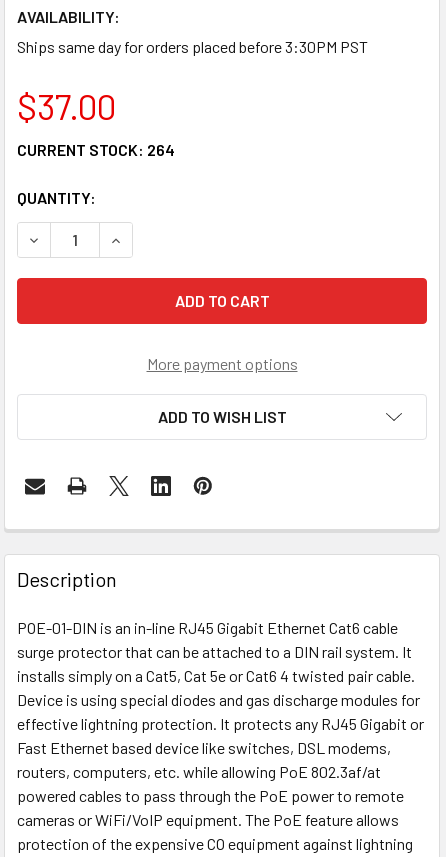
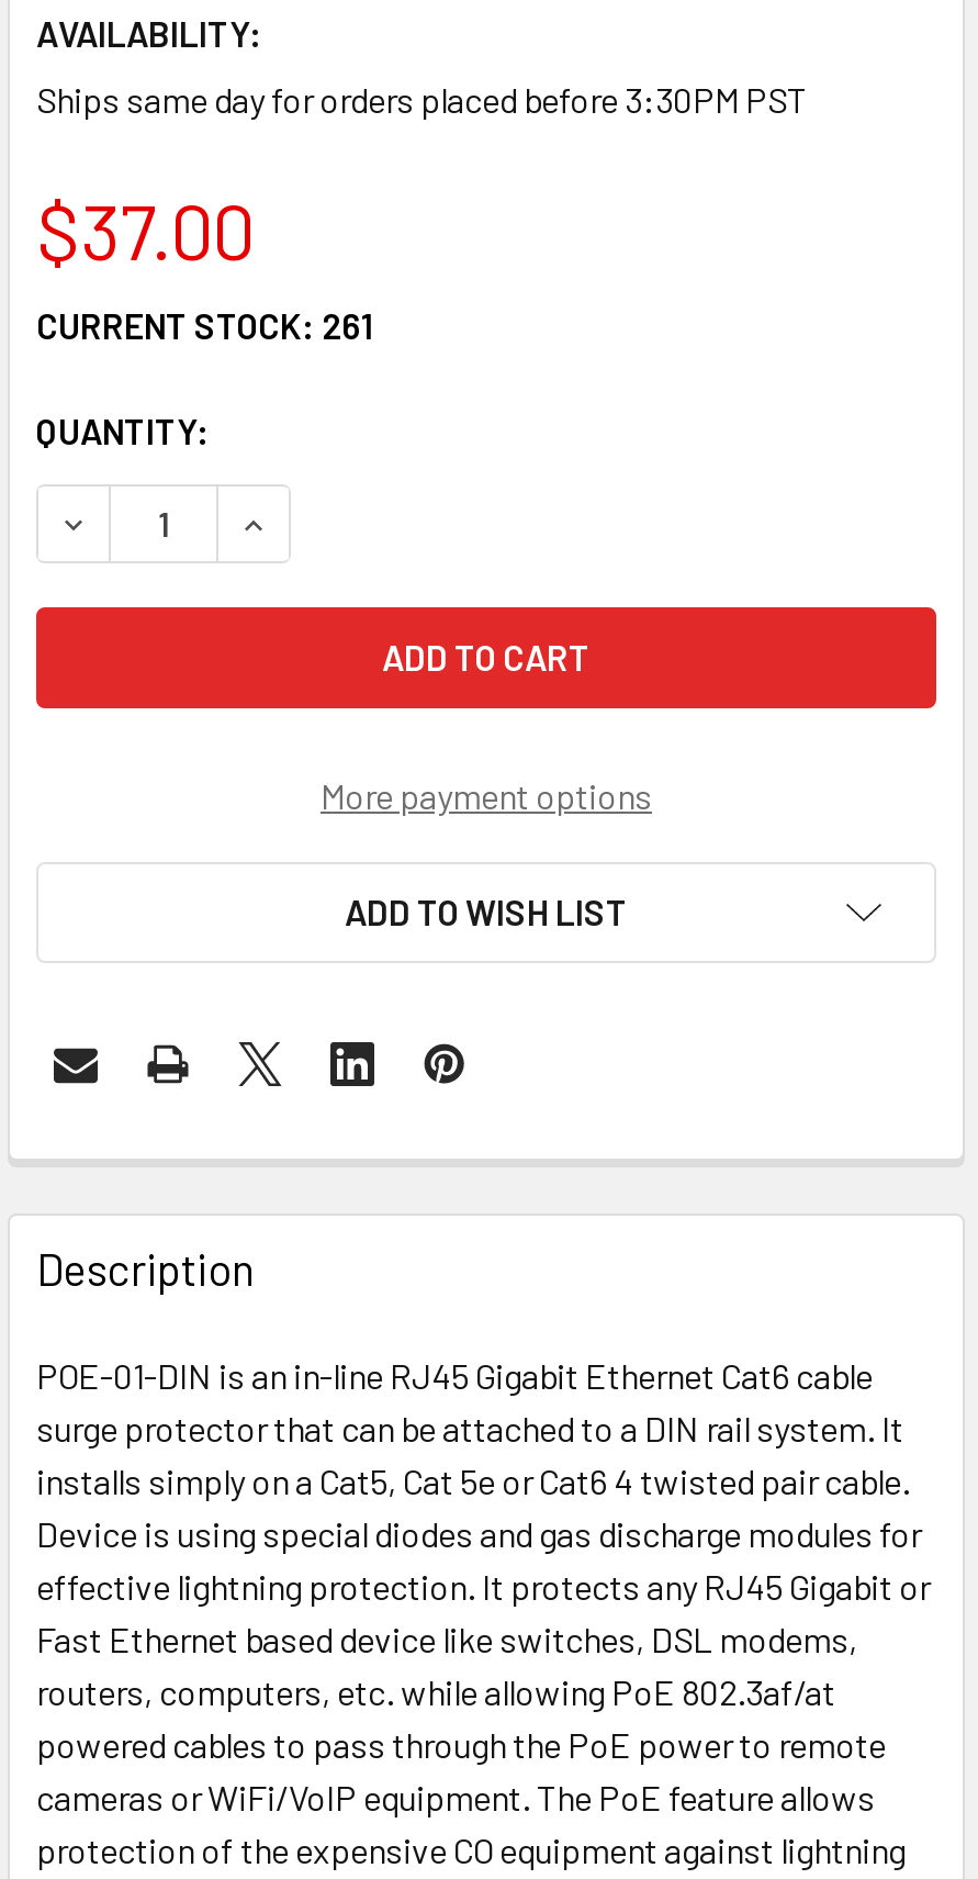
- CURRENT STOCK: 264
+ CURRENT STOCK: 261
